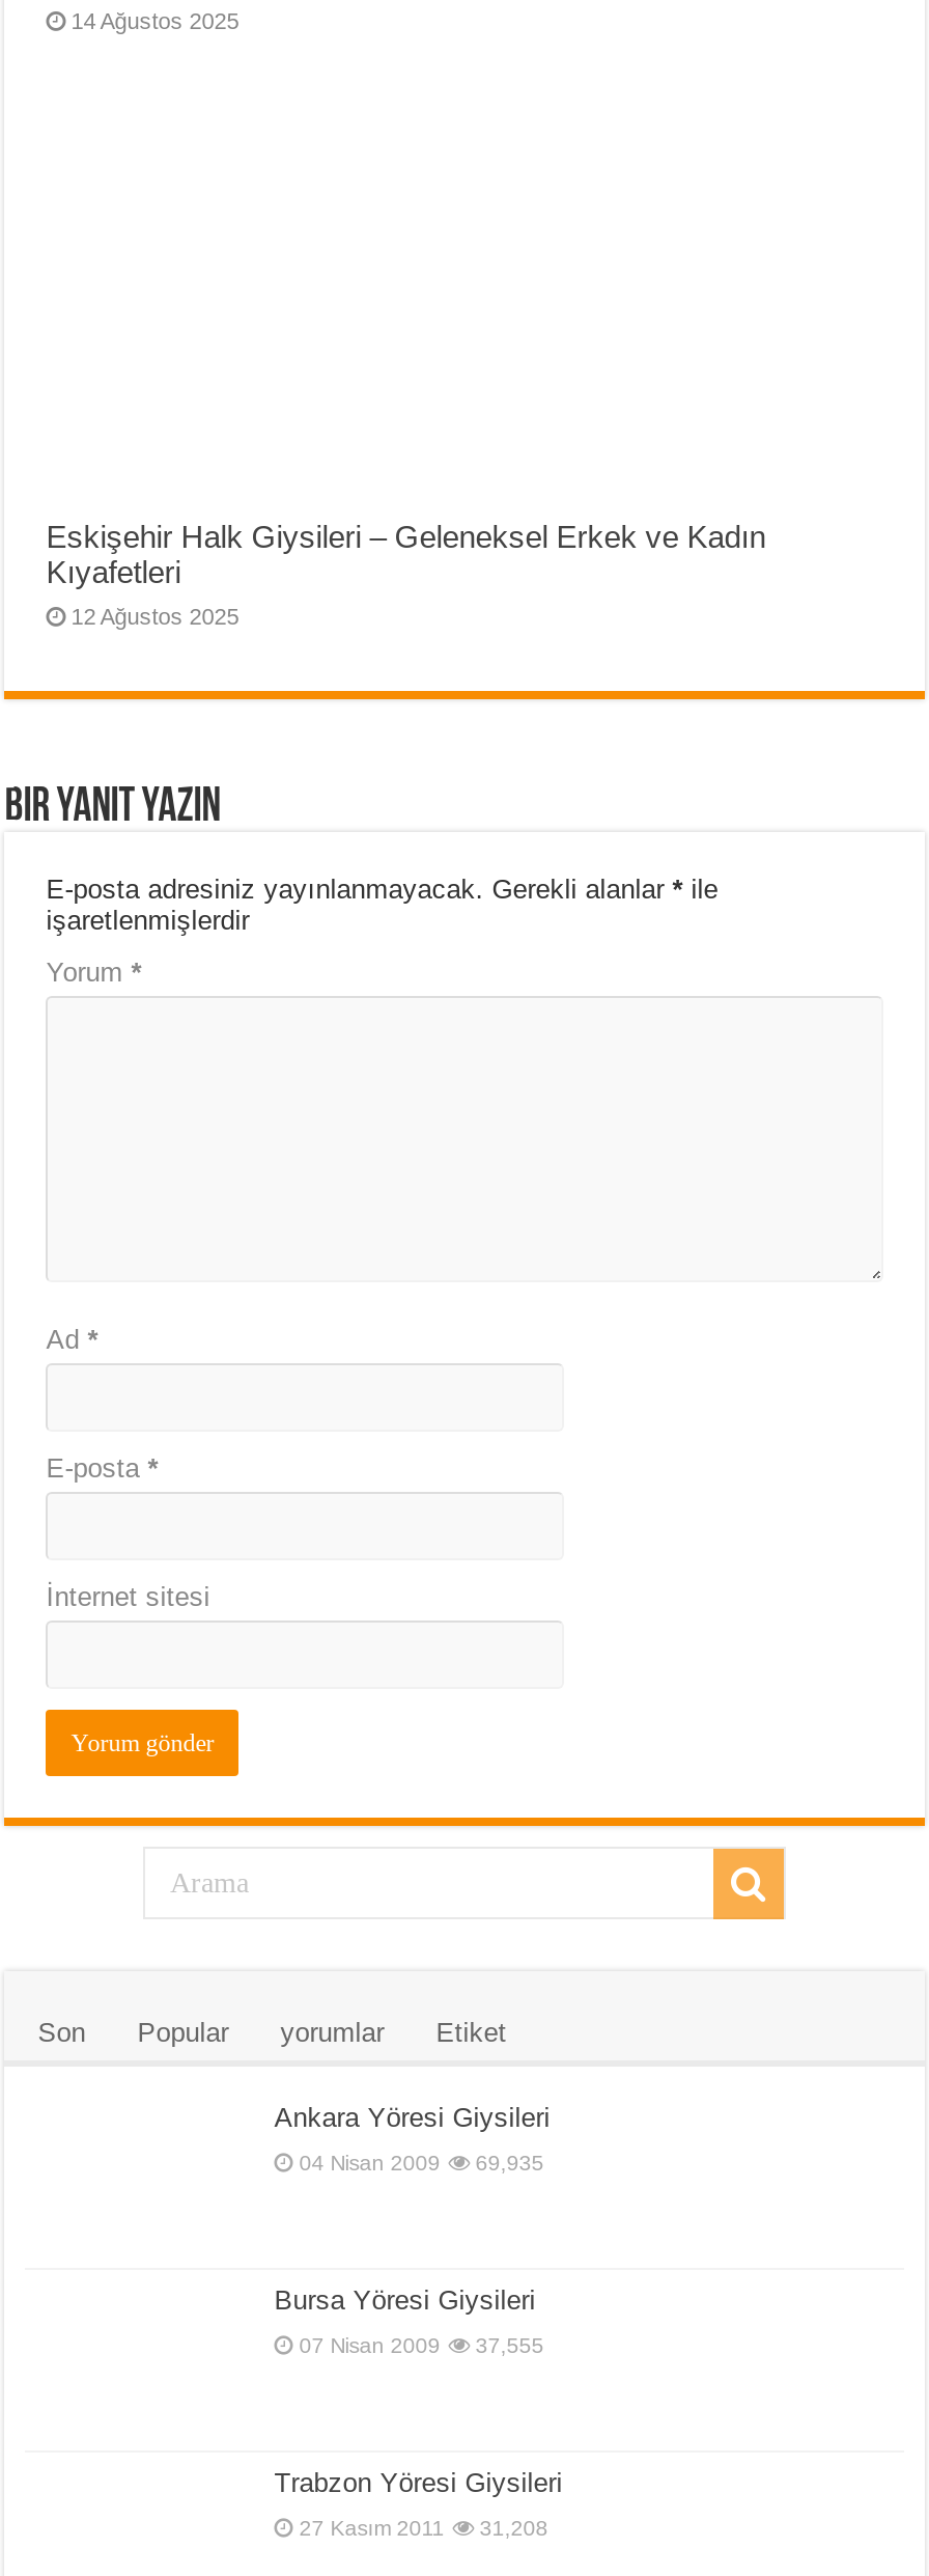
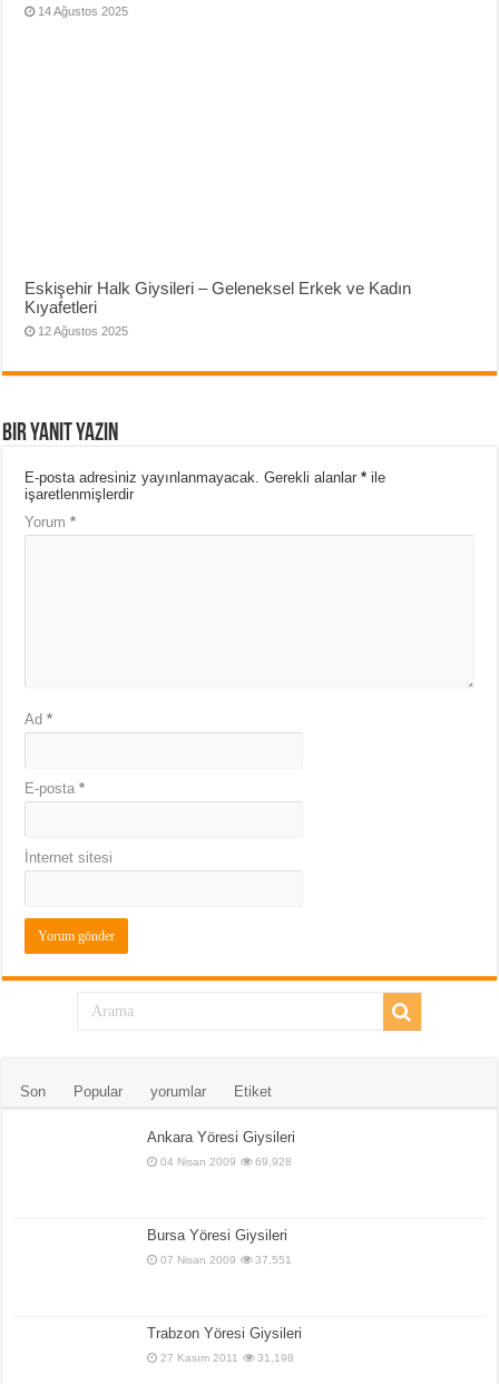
- 04 Nisan 2009 69,935
+ 04 Nisan 2009 69,928

- 07 Nisan 2009 37,555
+ 07 Nisan 2009 37,551

- 27 Kasım 2011 31,208
+ 27 Kasım 2011 31,198
